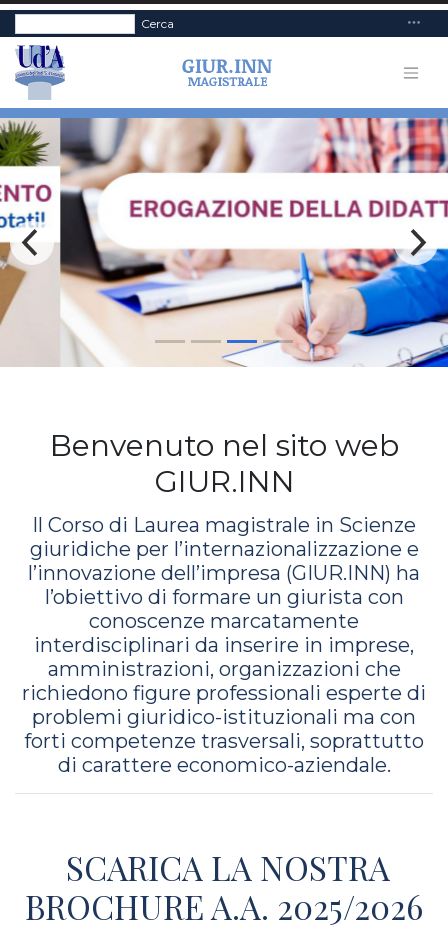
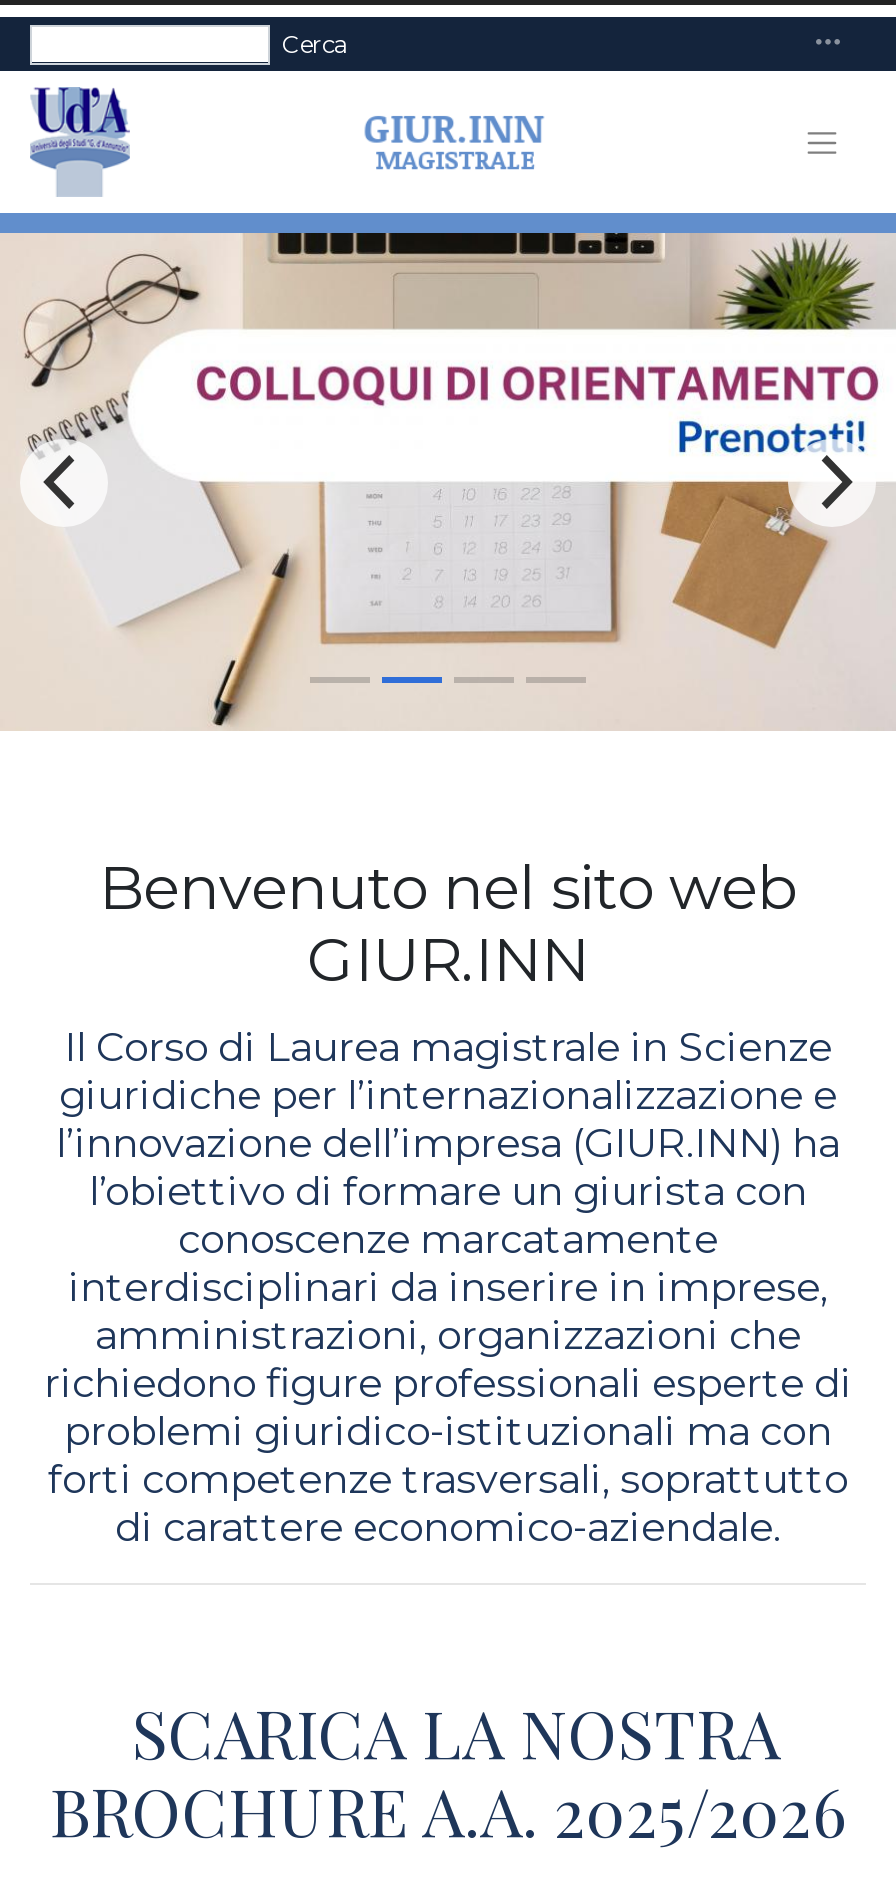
- [image]
+ [image]
